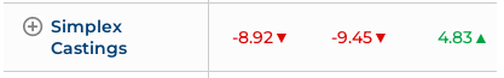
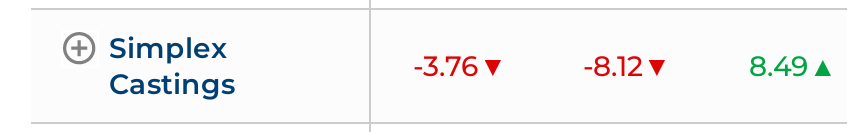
- -8.92
+ -3.76

- -9.45
+ -8.12

- 4.83
+ 8.49
